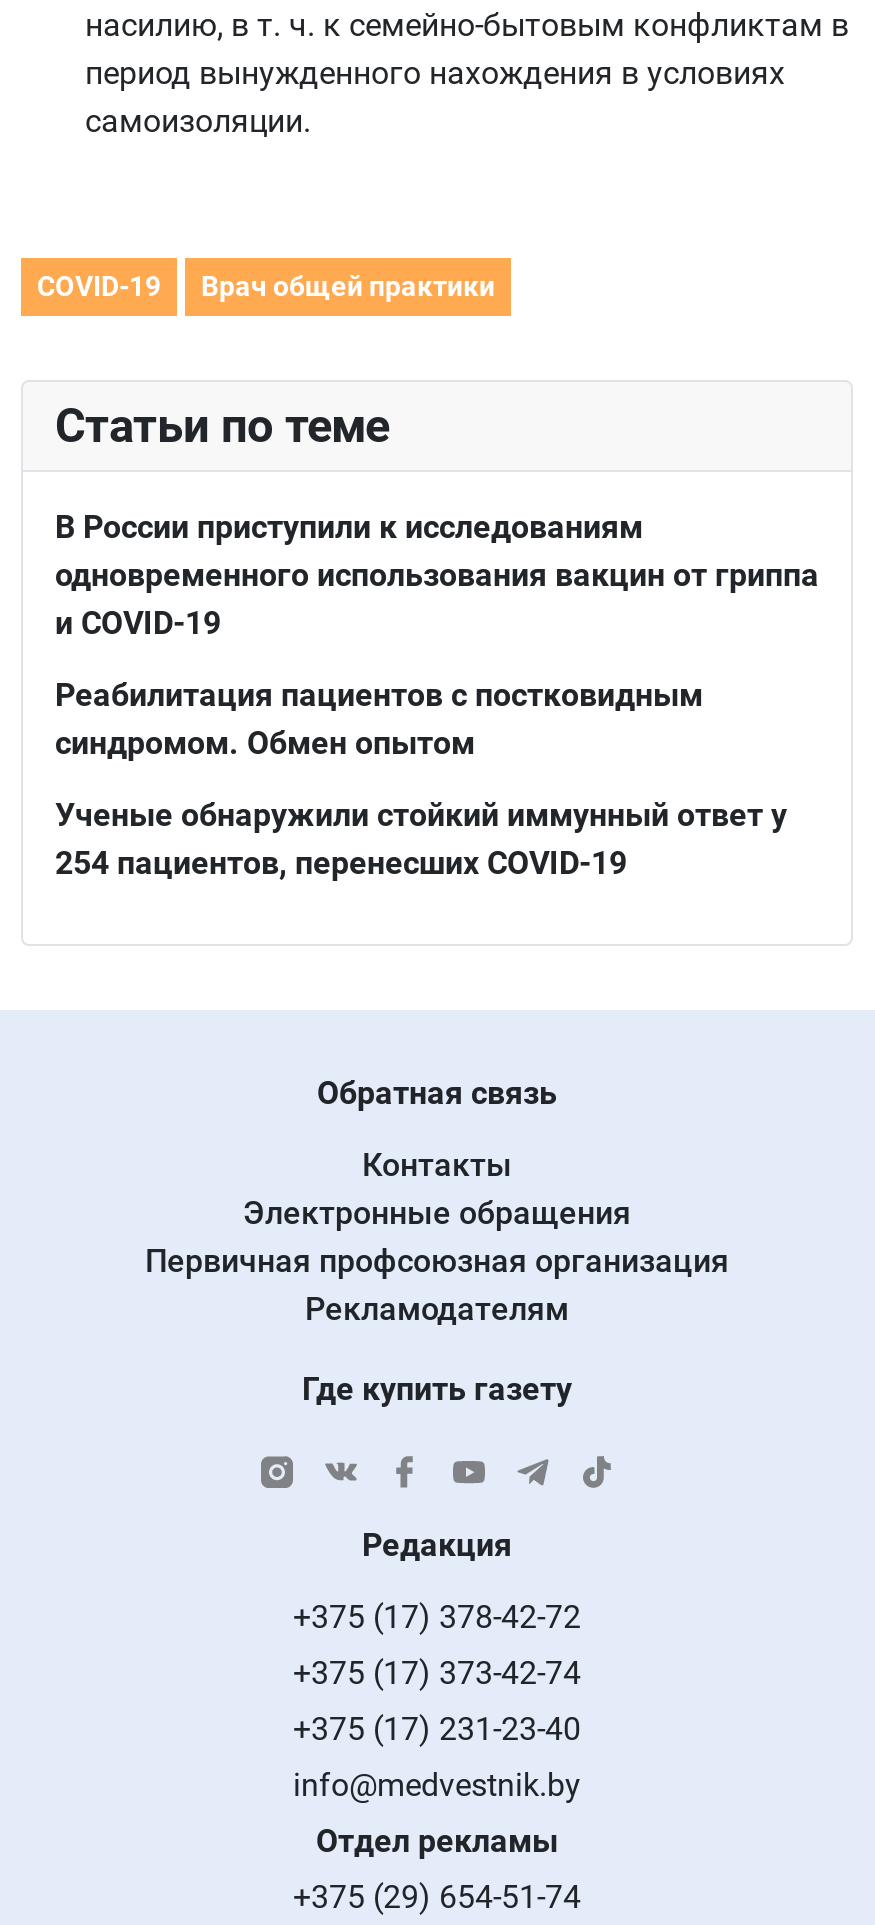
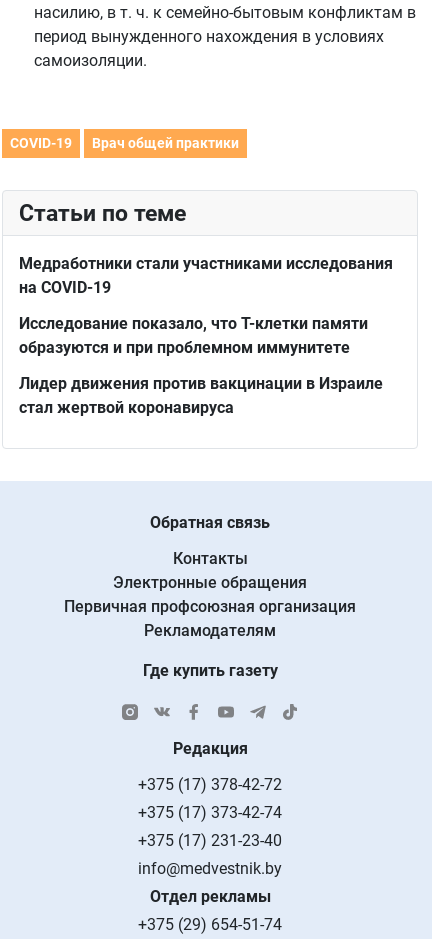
- В России приступили к исследованиям
- одновременного использования вакцин от гриппа
- и COVID-19
+ Медработники стали участниками исследования
+ на COVID-19

- Реабилитация пациентов с постковидным
- синдромом. Обмен опытом
+ Исследование показало, что Т-клетки памяти
+ образуются и при проблемном иммунитете

- Ученые обнаружили стойкий иммунный ответ у
- 254 пациентов, перенесших COVID-19
+ Лидер движения против вакцинации в Израиле
+ стал жертвой коронавируса
